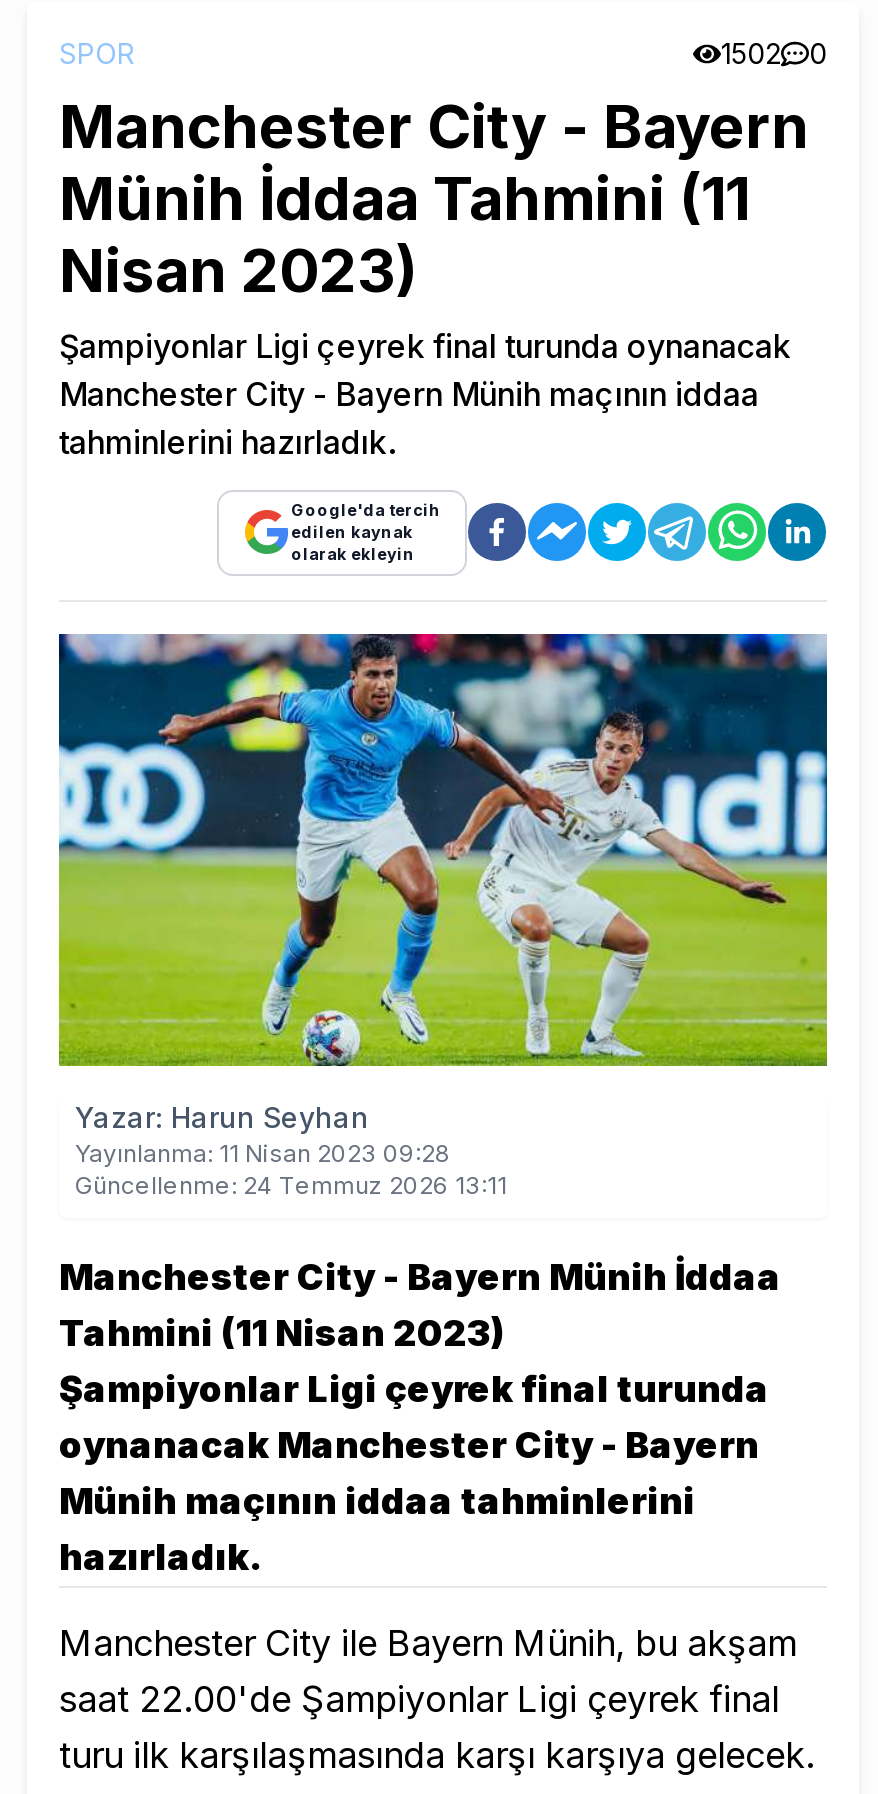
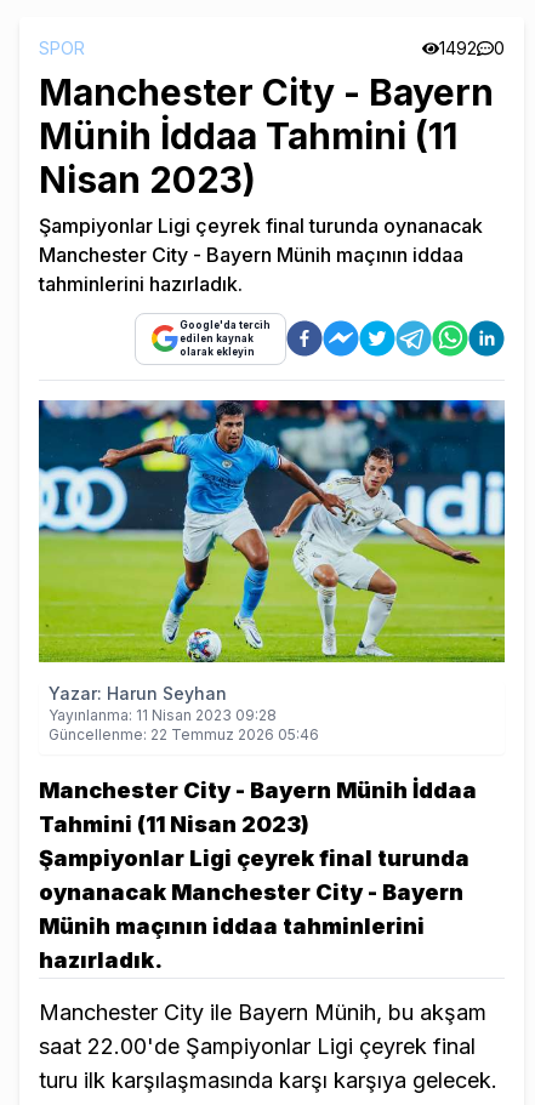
- 1502 0
+ 1492 0

- Güncellenme: 24 Temmuz 2026 13:11
+ Güncellenme: 22 Temmuz 2026 05:46
